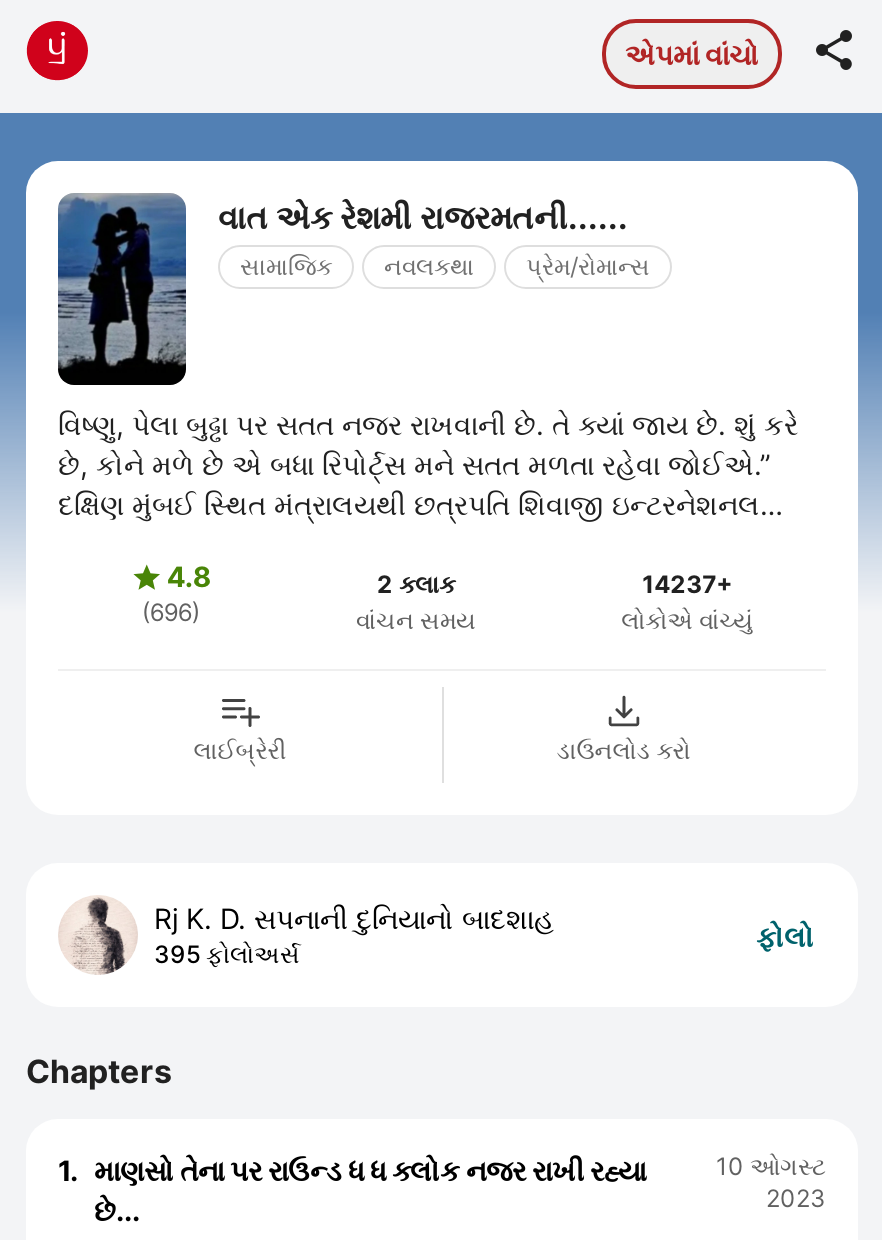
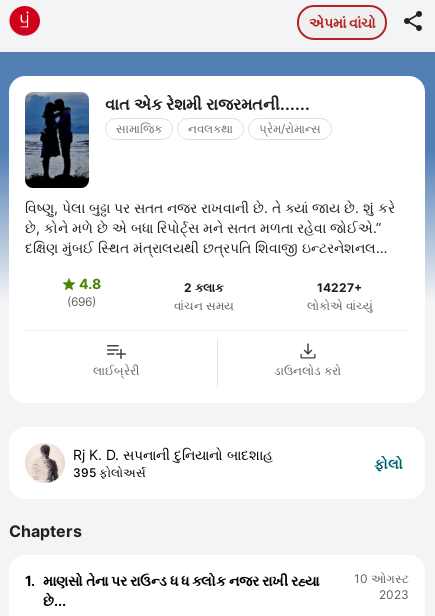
- 14237+
+ 14227+
